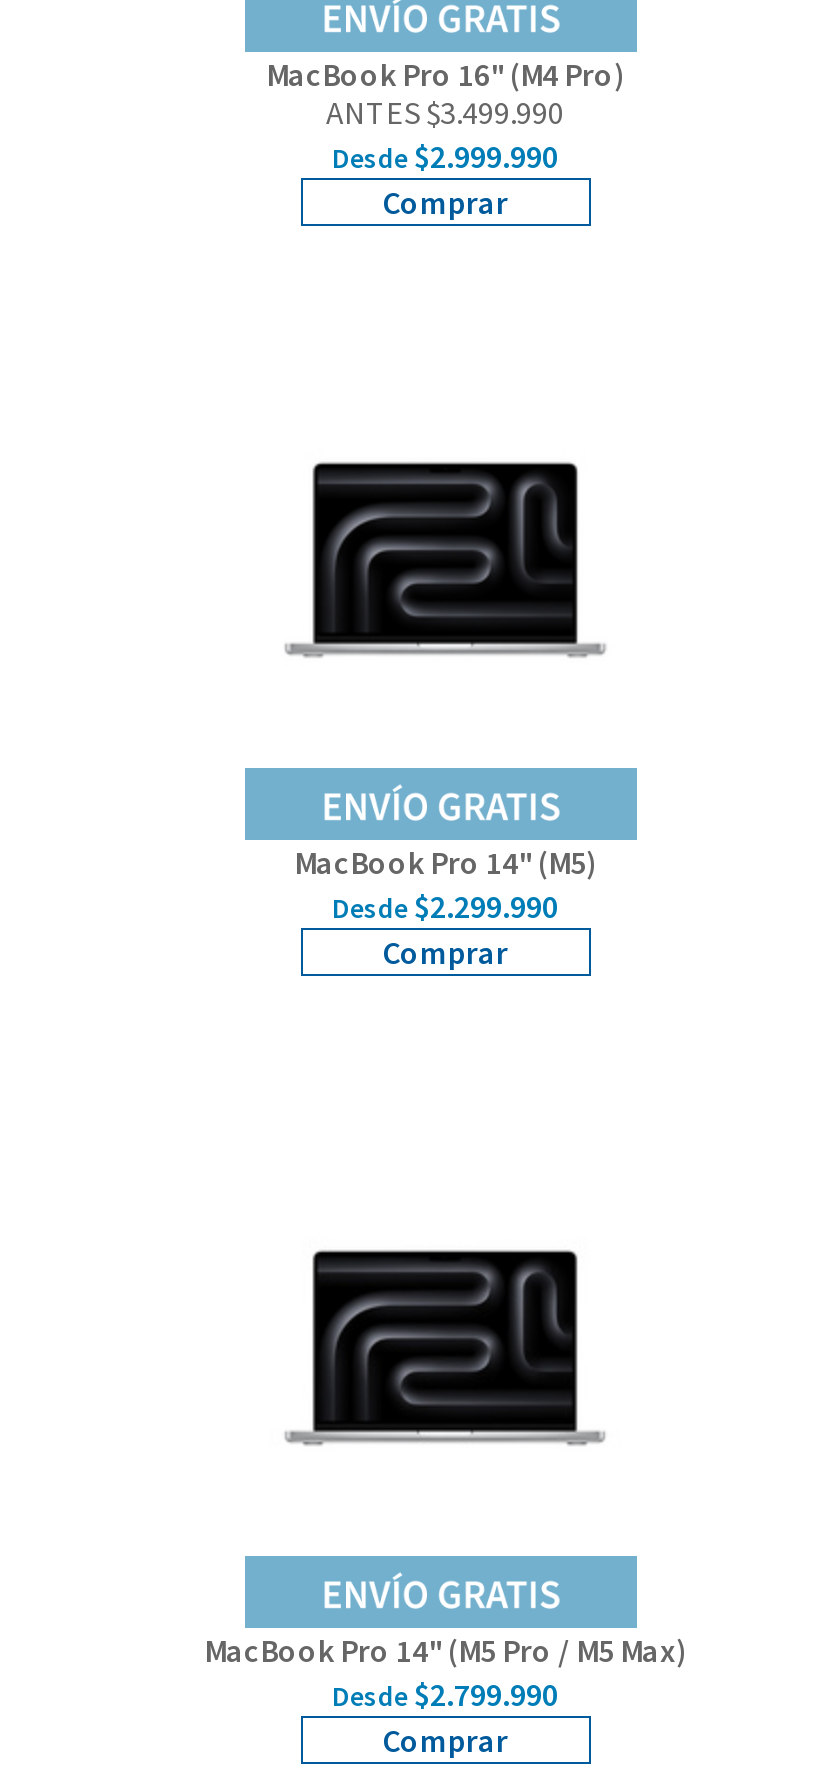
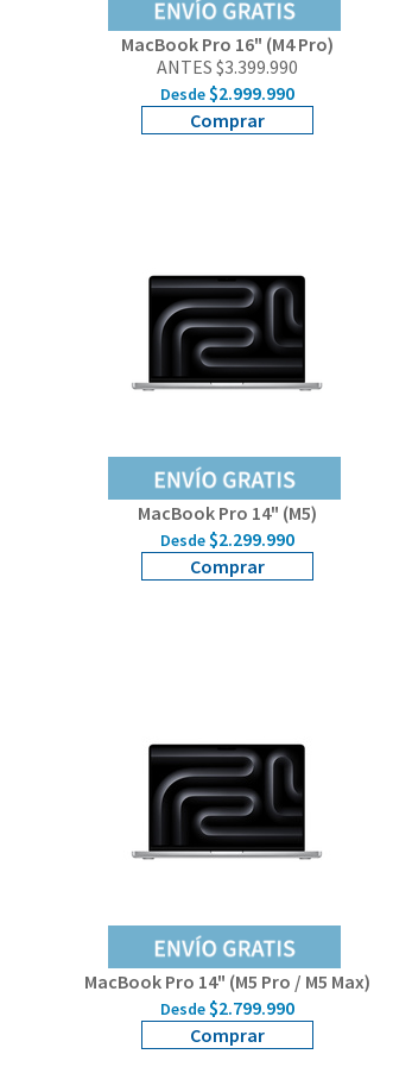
- ANTES $3.499.990
+ ANTES $3.399.990
